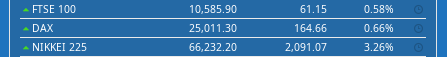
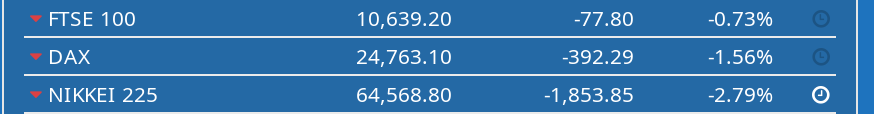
- 10,585.90
+ 10,639.20

- 61.15
+ -77.80

- 0.58%
+ -0.73%

- 25,011.30
+ 24,763.10

- 164.66
+ -392.29

- 0.66%
+ -1.56%

- 66,232.20
+ 64,568.80

- 2,091.07
+ -1,853.85

- 3.26%
+ -2.79%
